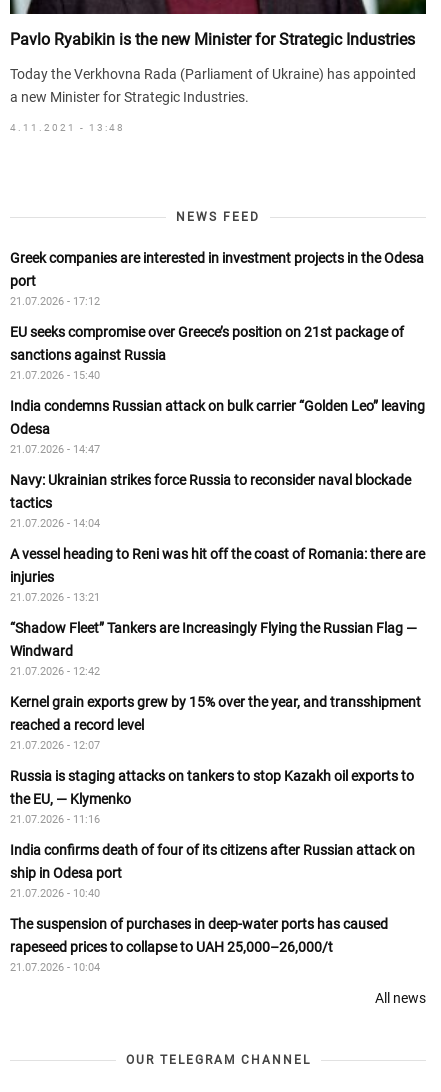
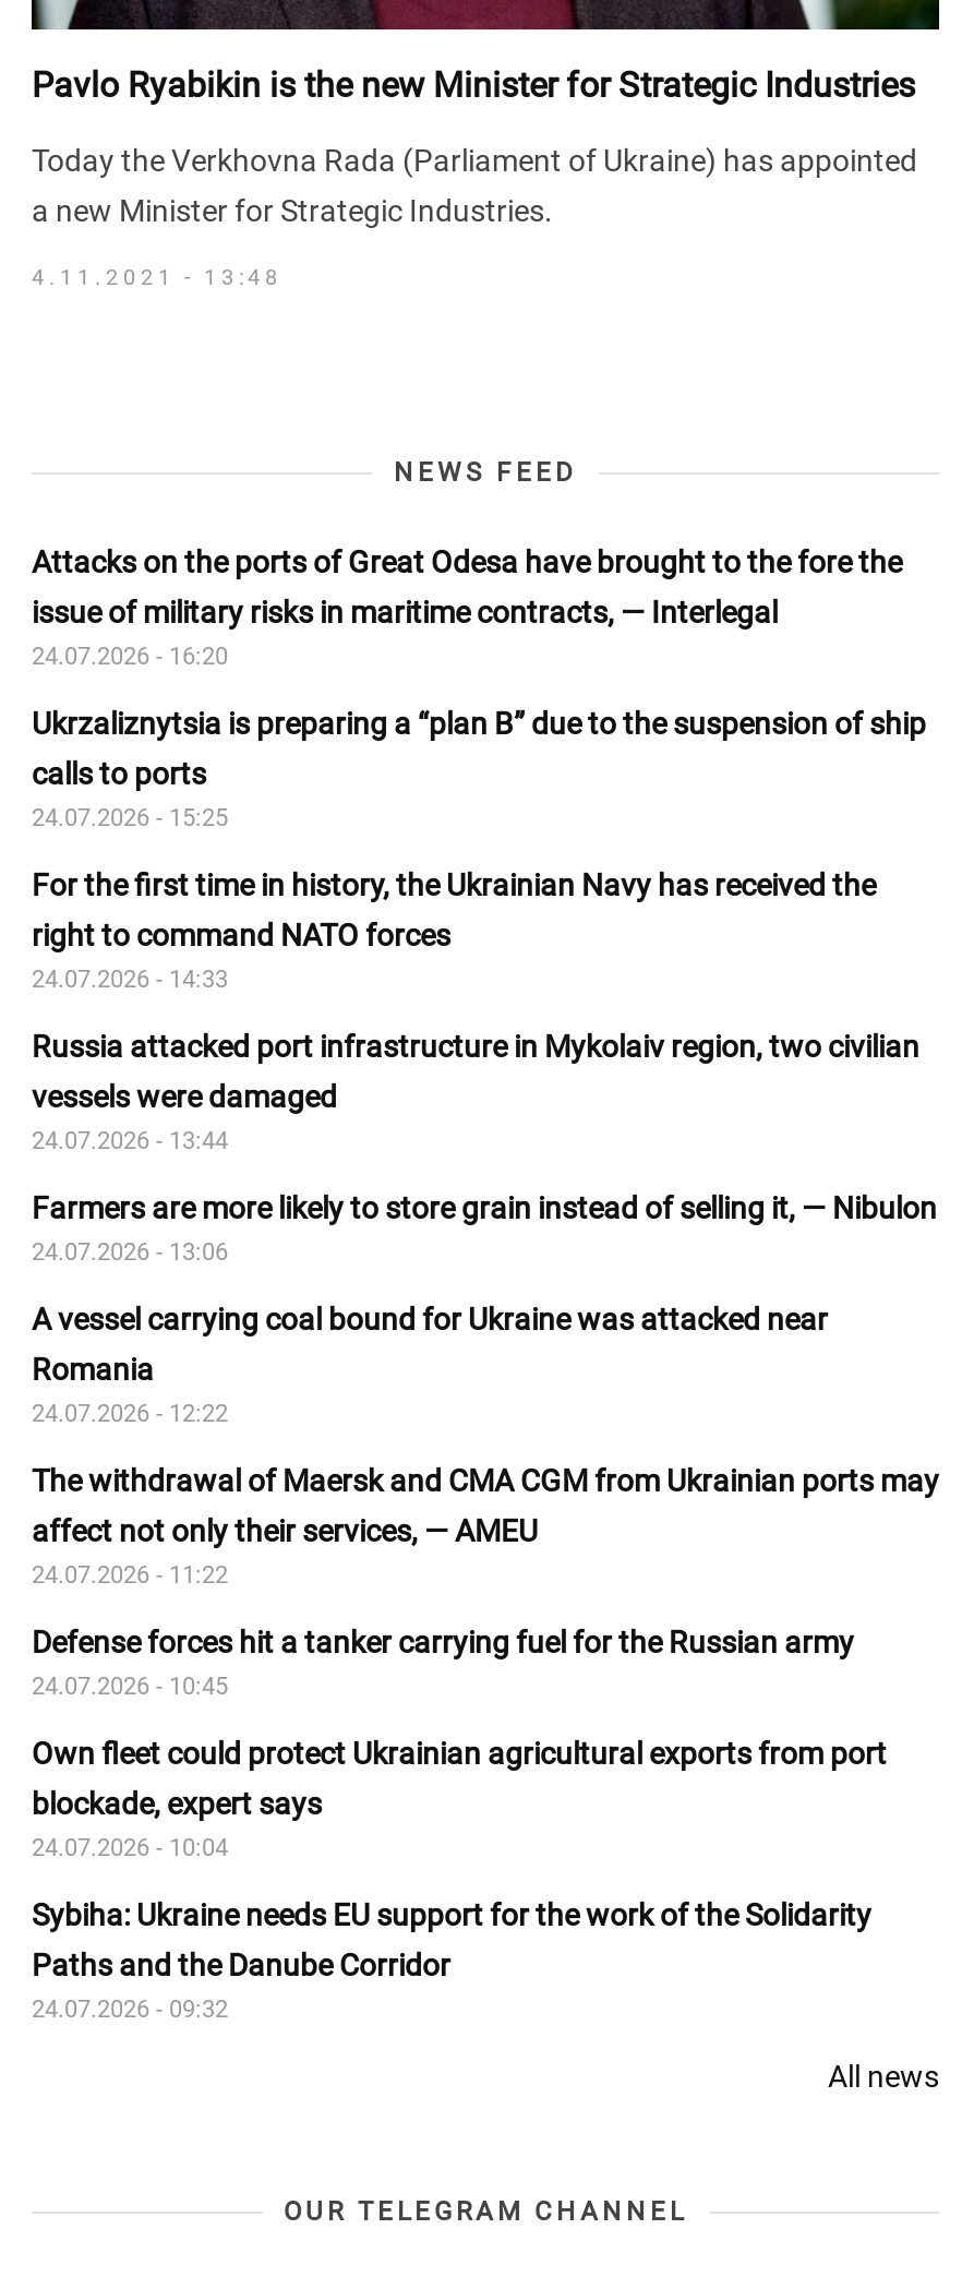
- Greek companies are interested in investment projects in the Odesa
- port
- 21.07.2026 - 17:12
+ Attacks on the ports of Great Odesa have brought to the fore the
+ issue of military risks in maritime contracts, — Interlegal
+ 24.07.2026 - 16:20

- EU seeks compromise over Greece’s position on 21st package of
- sanctions against Russia
- 21.07.2026 - 15:40
+ Ukrzaliznytsia is preparing a “plan B” due to the suspension of ship
+ calls to ports
+ 24.07.2026 - 15:25

- India condemns Russian attack on bulk carrier “Golden Leo” leaving
- Odesa
- 21.07.2026 - 14:47
+ For the first time in history, the Ukrainian Navy has received the
+ right to command NATO forces
+ 24.07.2026 - 14:33

- Navy: Ukrainian strikes force Russia to reconsider naval blockade
- tactics
- 21.07.2026 - 14:04
+ Russia attacked port infrastructure in Mykolaiv region, two civilian
+ vessels were damaged
+ 24.07.2026 - 13:44

- A vessel heading to Reni was hit off the coast of Romania: there are
- injuries
- 21.07.2026 - 13:21
+ Farmers are more likely to store grain instead of selling it, — Nibulon
+ 24.07.2026 - 13:06

- “Shadow Fleet” Tankers are Increasingly Flying the Russian Flag —
- Windward
- 21.07.2026 - 12:42
+ A vessel carrying coal bound for Ukraine was attacked near
+ Romania
+ 24.07.2026 - 12:22

- Kernel grain exports grew by 15% over the year, and transshipment
- reached a record level
- 21.07.2026 - 12:07
+ The withdrawal of Maersk and CMA CGM from Ukrainian ports may
+ affect not only their services, — AMEU
+ 24.07.2026 - 11:22

- Russia is staging attacks on tankers to stop Kazakh oil exports to
- the EU, — Klymenko
- 21.07.2026 - 11:16
+ Defense forces hit a tanker carrying fuel for the Russian army
+ 24.07.2026 - 10:45

- India confirms death of four of its citizens after Russian attack on
- ship in Odesa port
- 21.07.2026 - 10:40
+ Own fleet could protect Ukrainian agricultural exports from port
+ blockade, expert says
+ 24.07.2026 - 10:04

- The suspension of purchases in deep-water ports has caused
- rapeseed prices to collapse to UAH 25,000–26,000/t
- 21.07.2026 - 10:04
+ Sybiha: Ukraine needs EU support for the work of the Solidarity
+ Paths and the Danube Corridor
+ 24.07.2026 - 09:32
